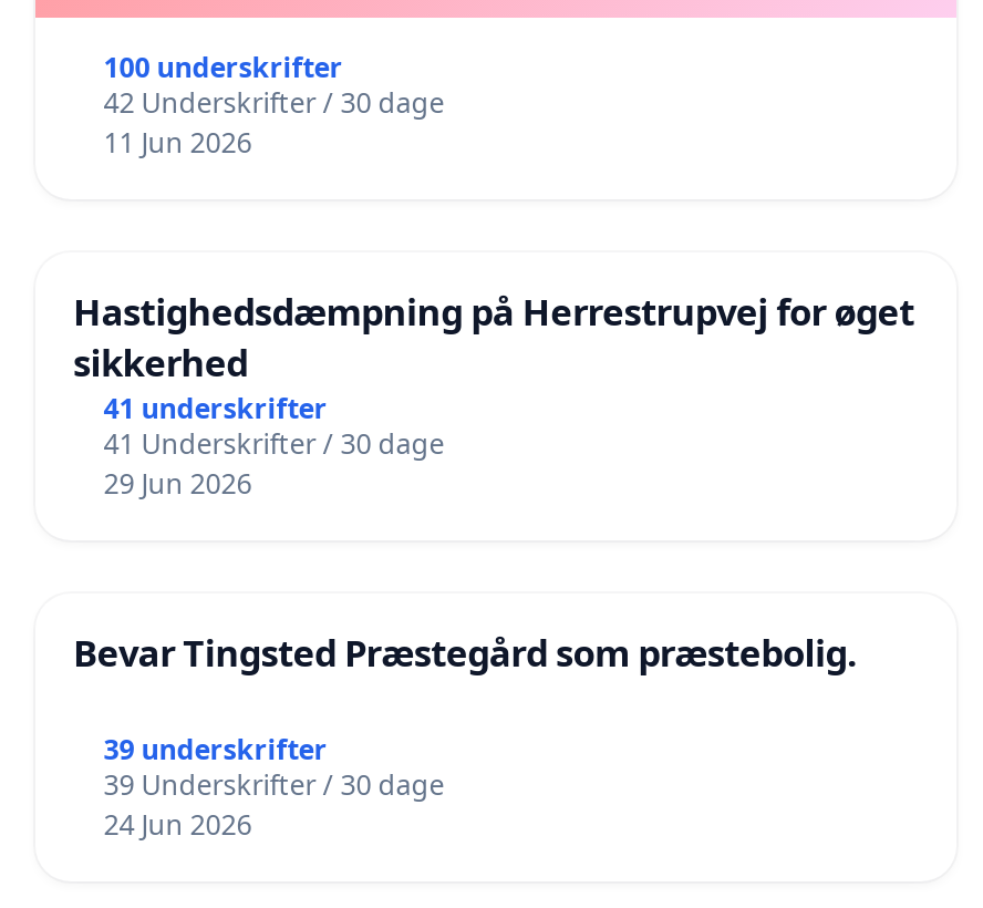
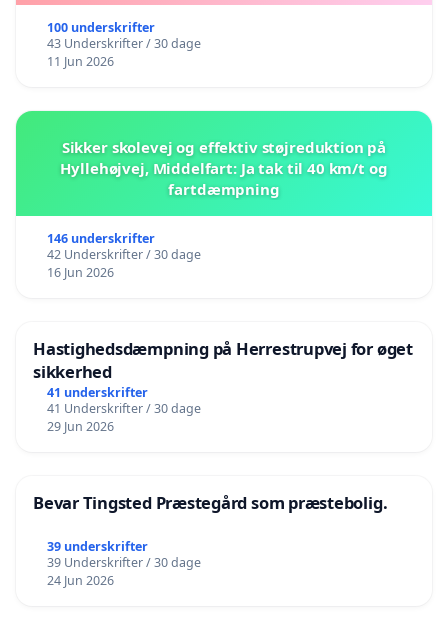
moved down: 42 Underskrifter / 30 dage

+ 43 Underskrifter / 30 dage

+ [image]
+ Sikker skolevej og effektiv støjreduktion på
+ Hyllehøjvej, Middelfart: Ja tak til 40 km/t og
+ fartdæmpning
+ 146 underskrifter
+ 16 Jun 2026
